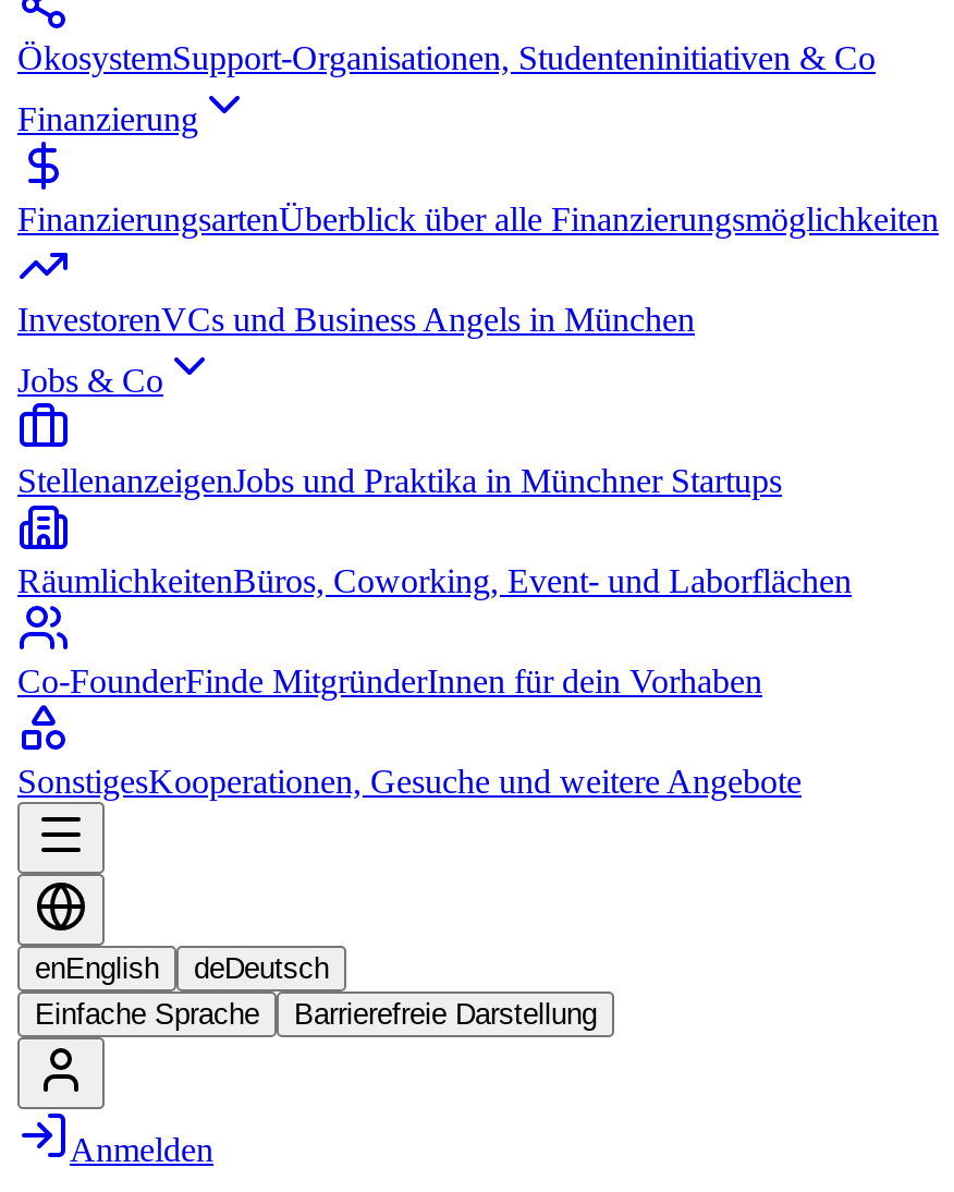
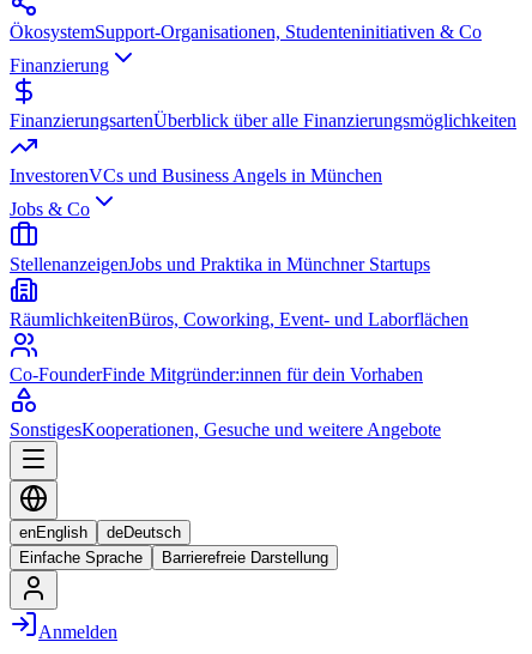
- Co-FounderFinde MitgründerInnen für dein Vorhaben
+ Co-FounderFinde Mitgründer:innen für dein Vorhaben
